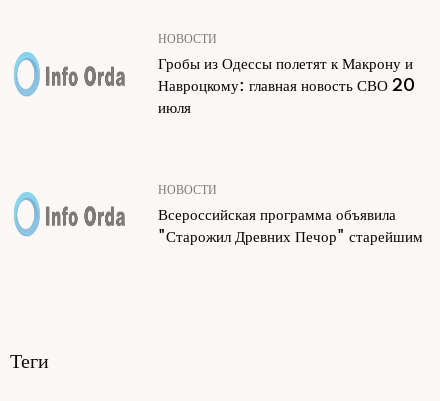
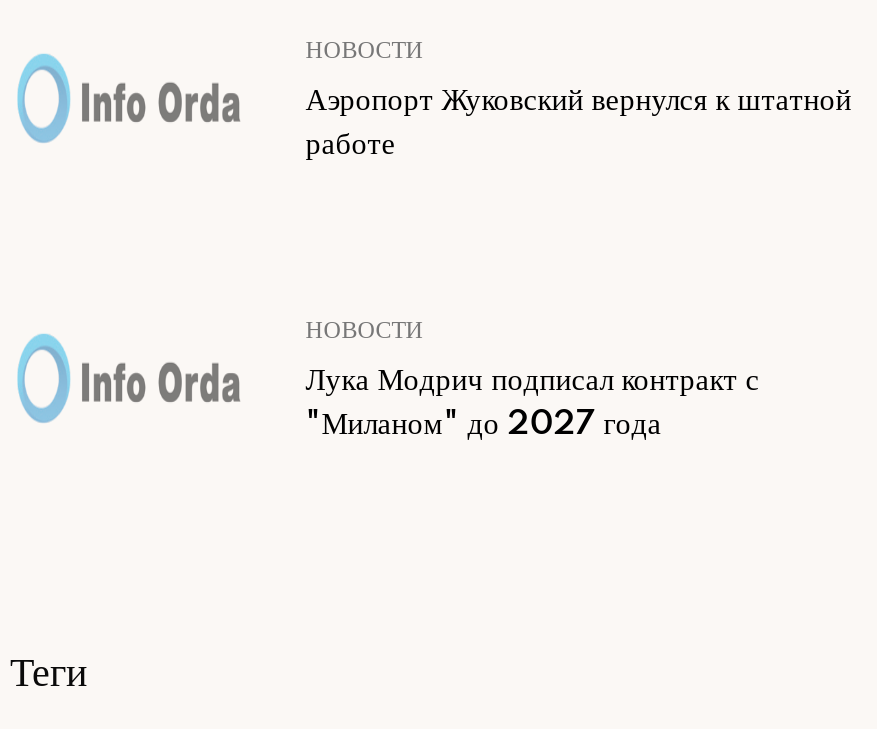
- Гробы из Одессы полетят к Макрону и
- Навроцкому: главная новость СВО 20
- июля
+ Аэропорт Жуковский вернулся к штатной
+ работе

- Всероссийская программа объявила
- "Старожил Древних Печор" старейшим
+ Лука Модрич подписал контракт с
+ "Миланом" до 2027 года
